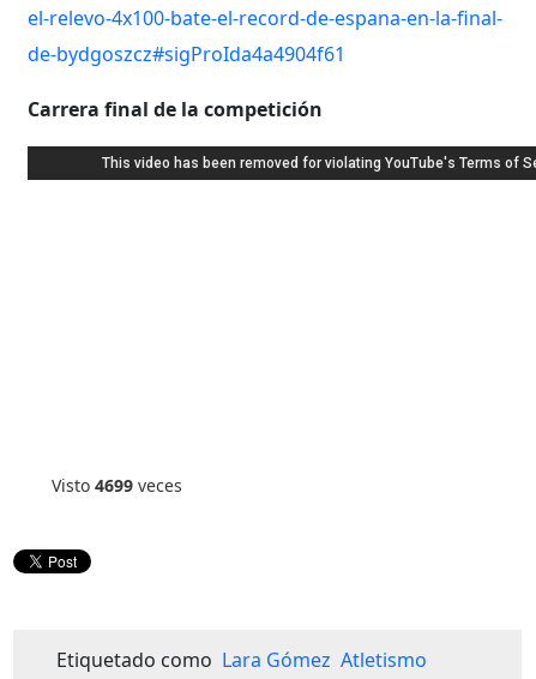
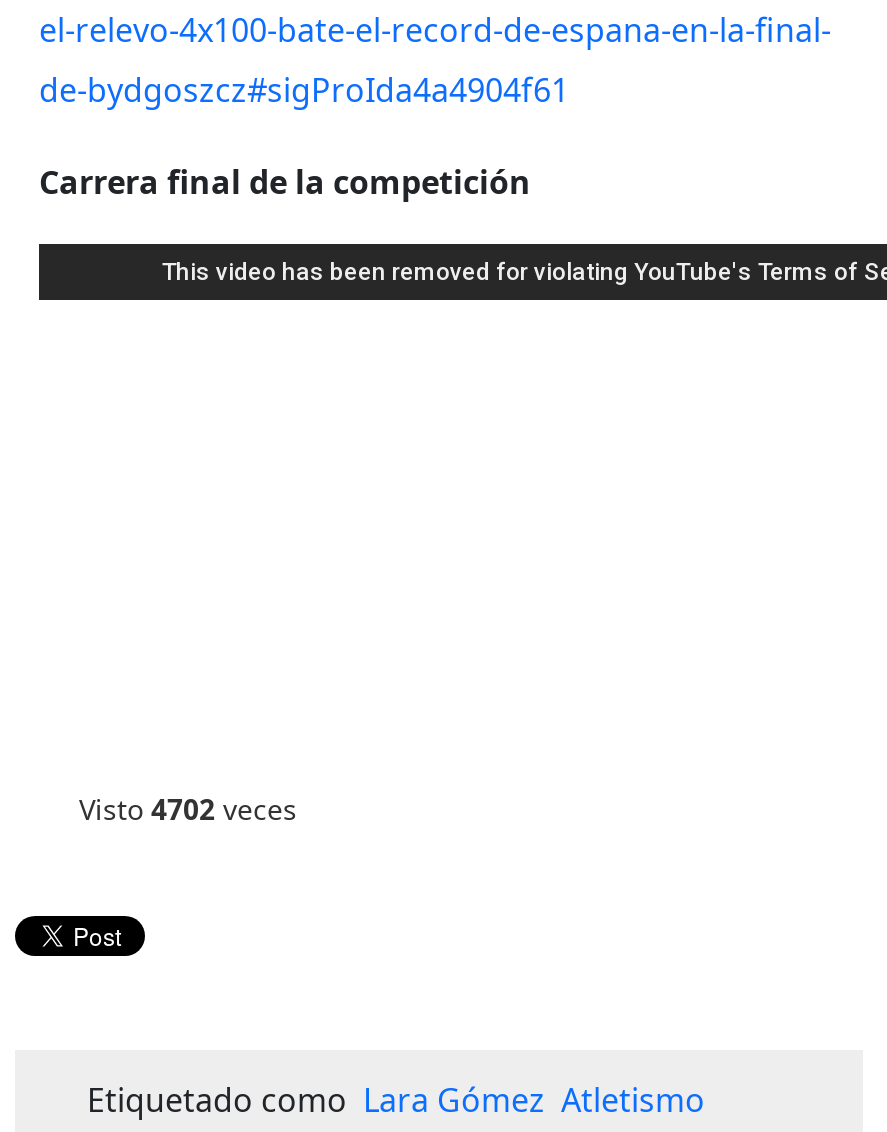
- Visto 4699 veces
+ Visto 4702 veces
